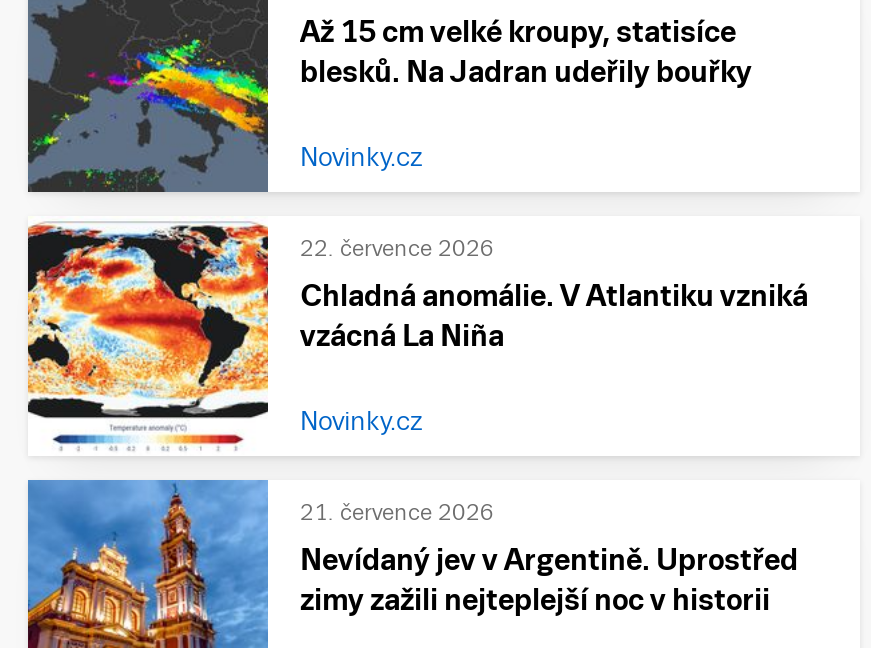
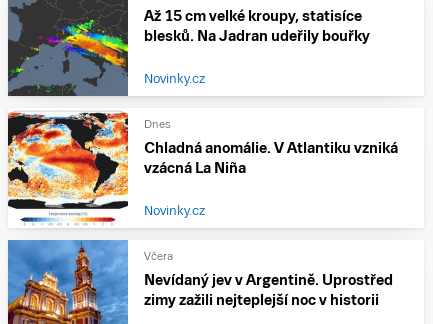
- 22. července 2026
+ Dnes

- 21. července 2026
+ Včera
